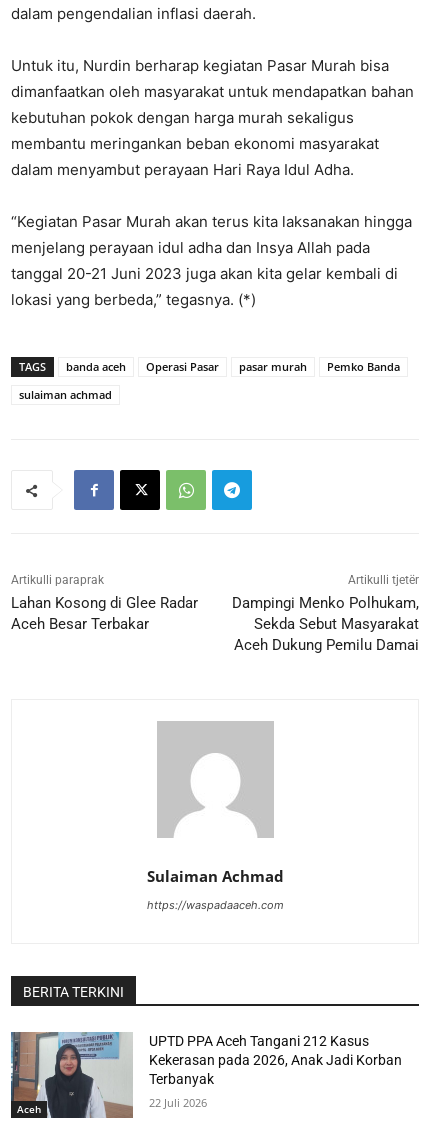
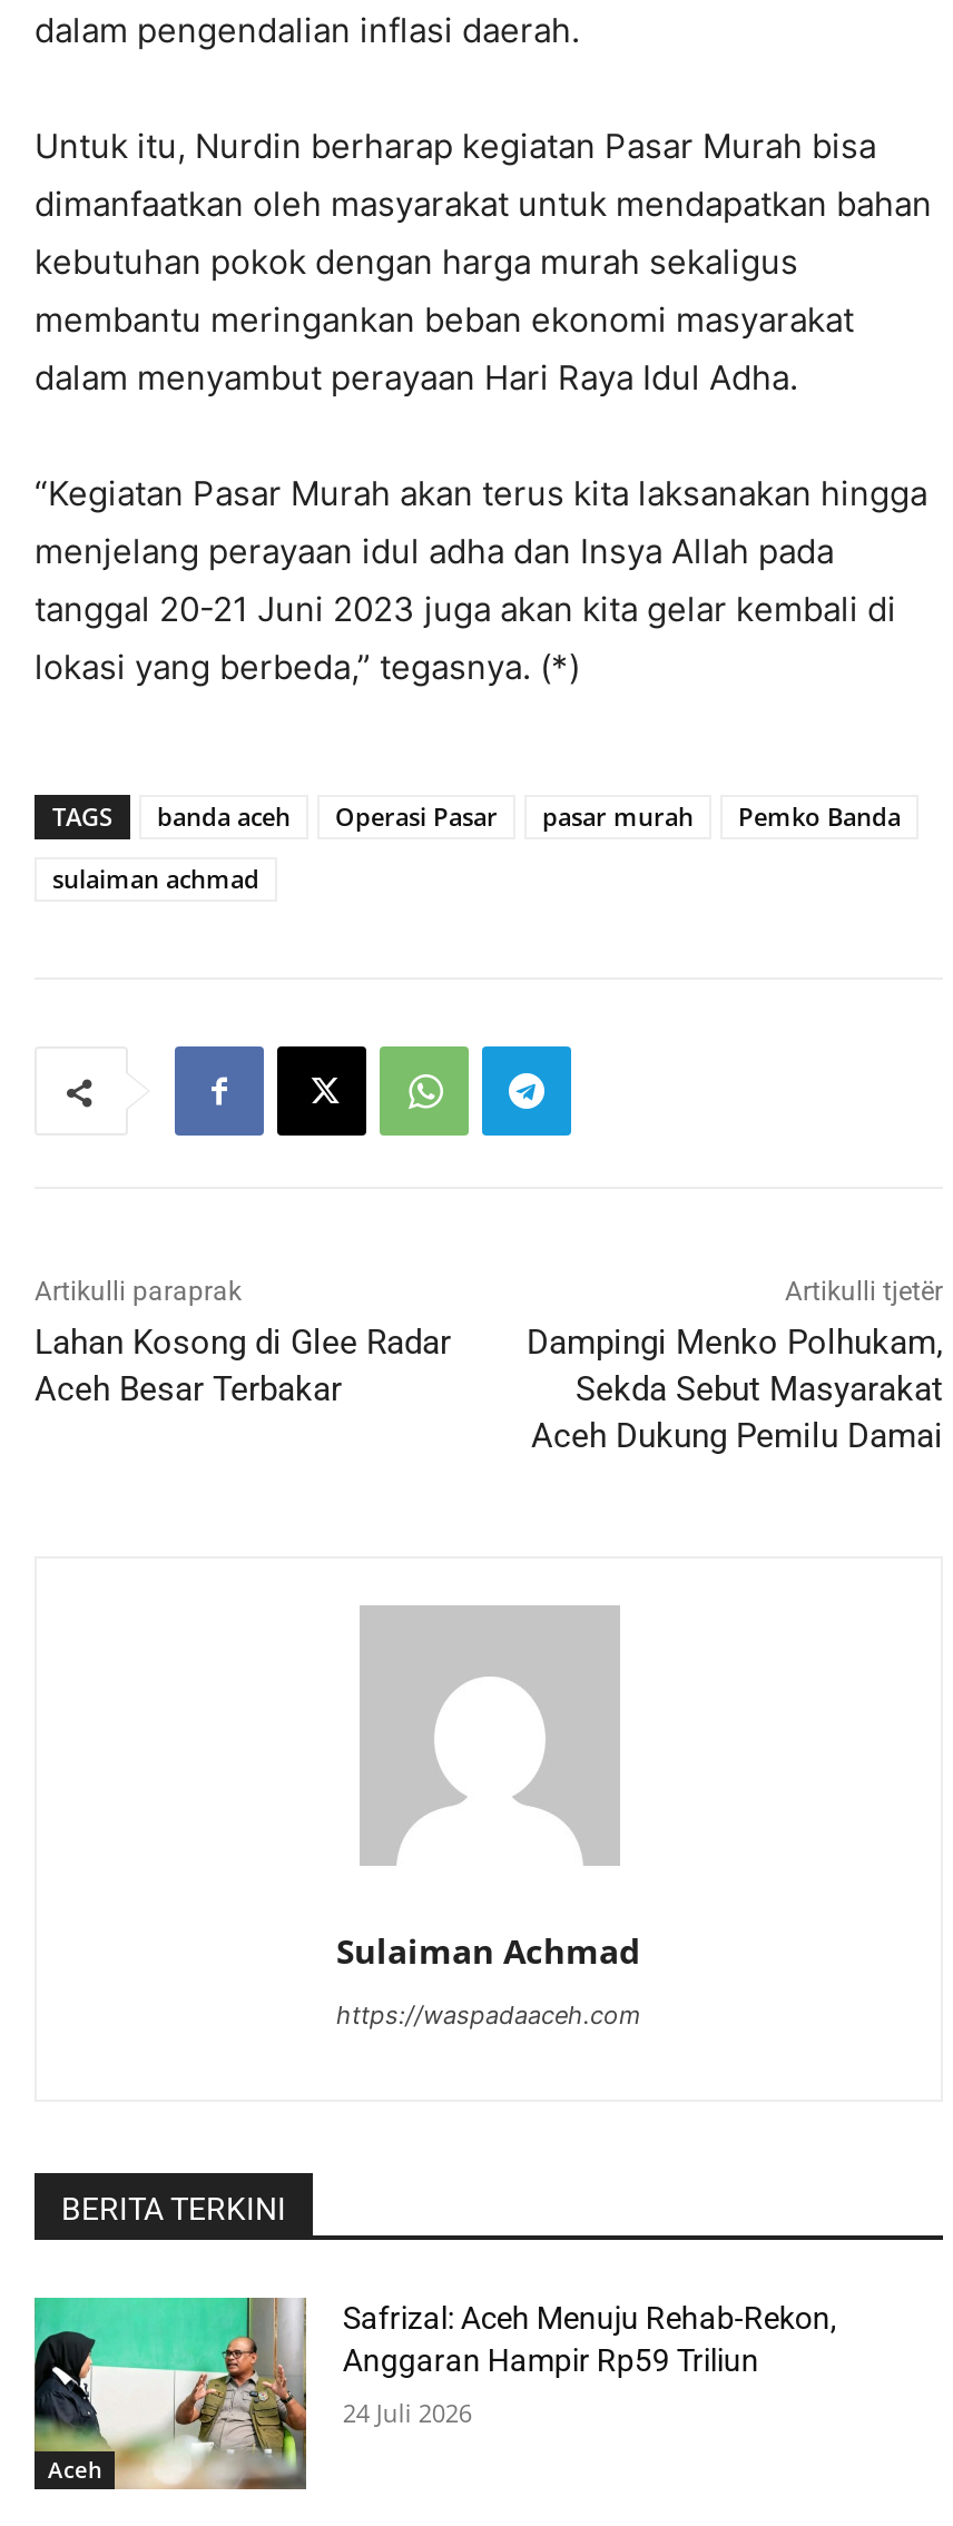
- [image]
- UPTD PPA Aceh Tangani 212 Kasus
- Kekerasan pada 2026, Anak Jadi Korban
- Terbanyak
+ [image]
+ Safrizal: Aceh Menuju Rehab-Rekon,
+ Anggaran Hampir Rp59 Triliun

- 22 Juli 2026
+ 24 Juli 2026
